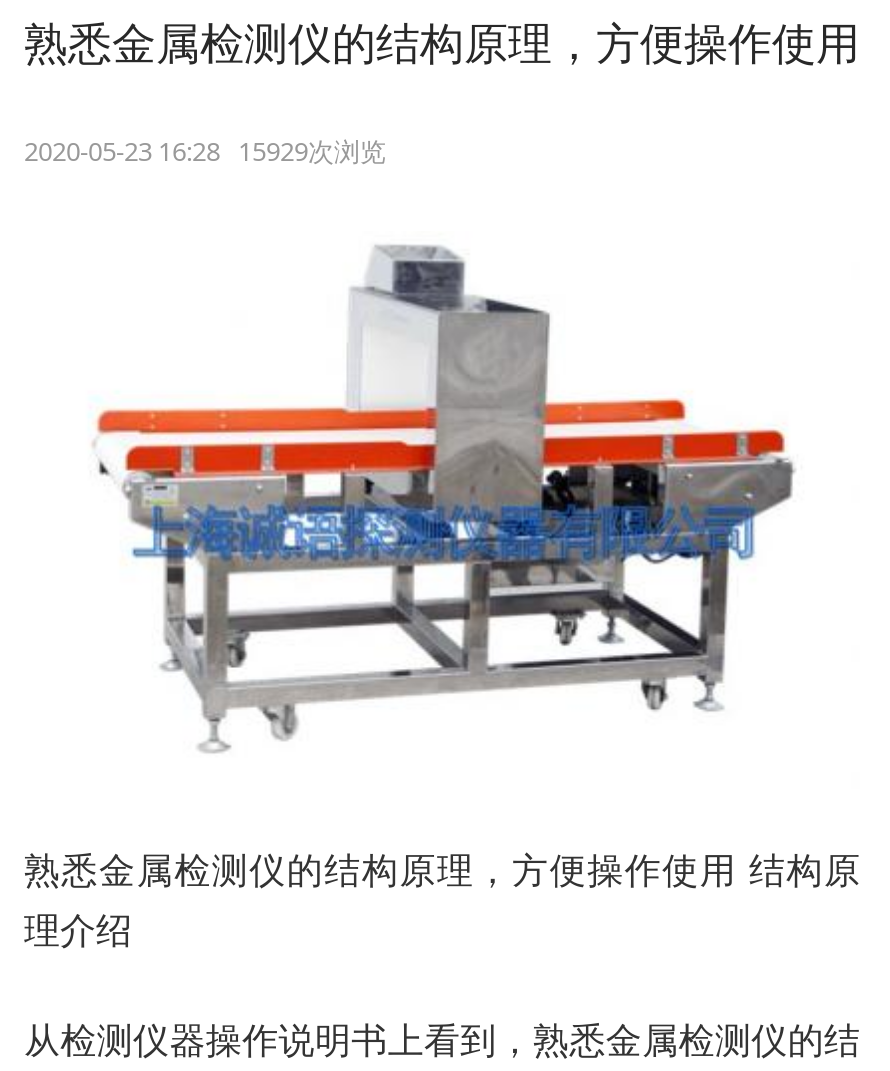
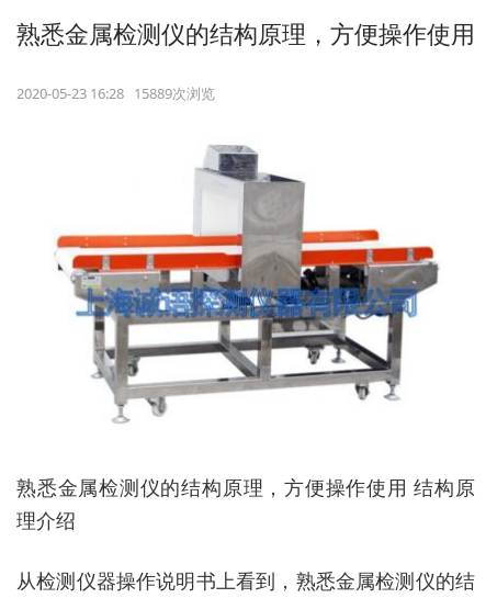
- 2020-05-23 16:28 15929次浏览
+ 2020-05-23 16:28 15889次浏览
